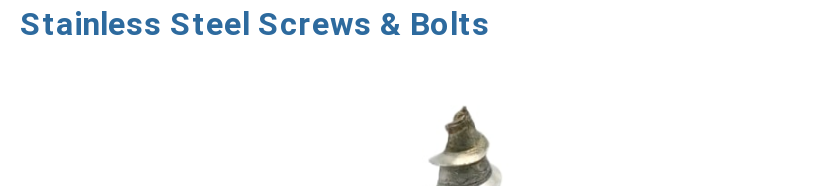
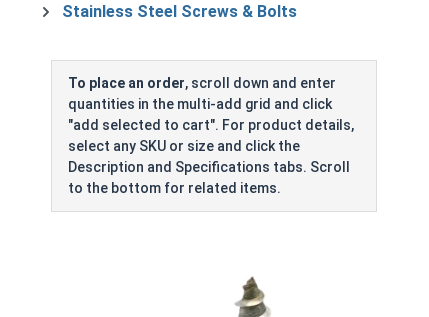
+ To place an order, scroll down and enter
+ quantities in the multi-add grid and click
+ "add selected to cart". For product details,
+ select any SKU or size and click the
+ Description and Specifications tabs. Scroll
+ to the bottom for related items.
